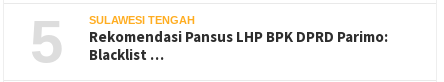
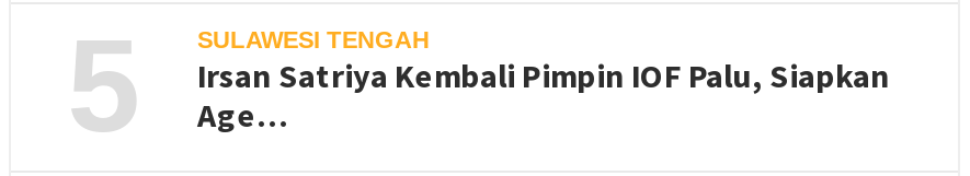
- Rekomendasi Pansus LHP BPK DPRD Parimo:
- Blacklist …
+ Irsan Satriya Kembali Pimpin IOF Palu, Siapkan
+ Age…
